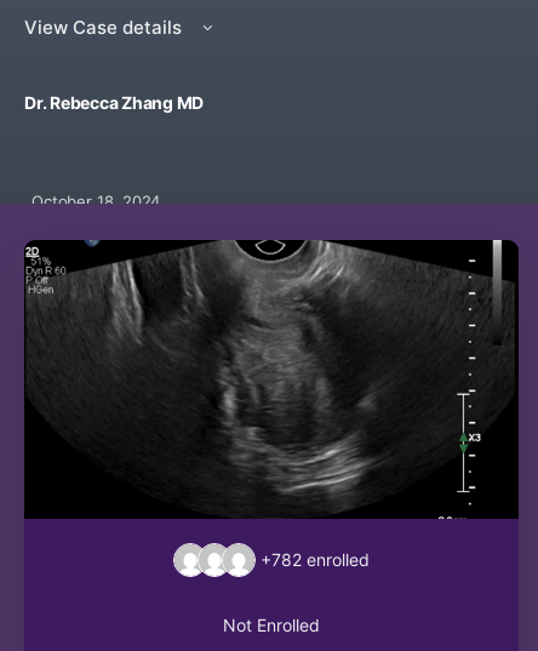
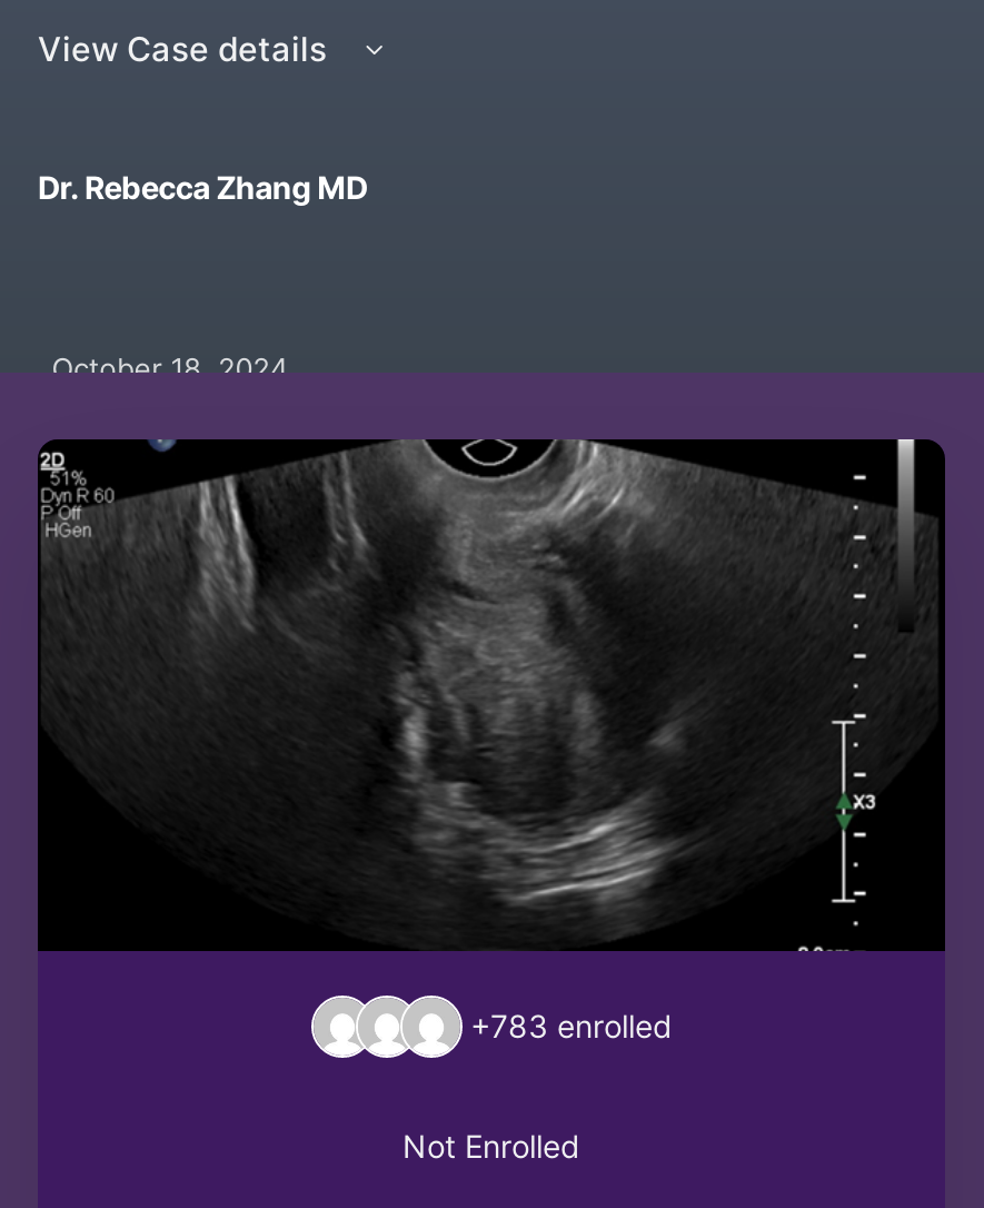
- +782 enrolled
+ +783 enrolled
